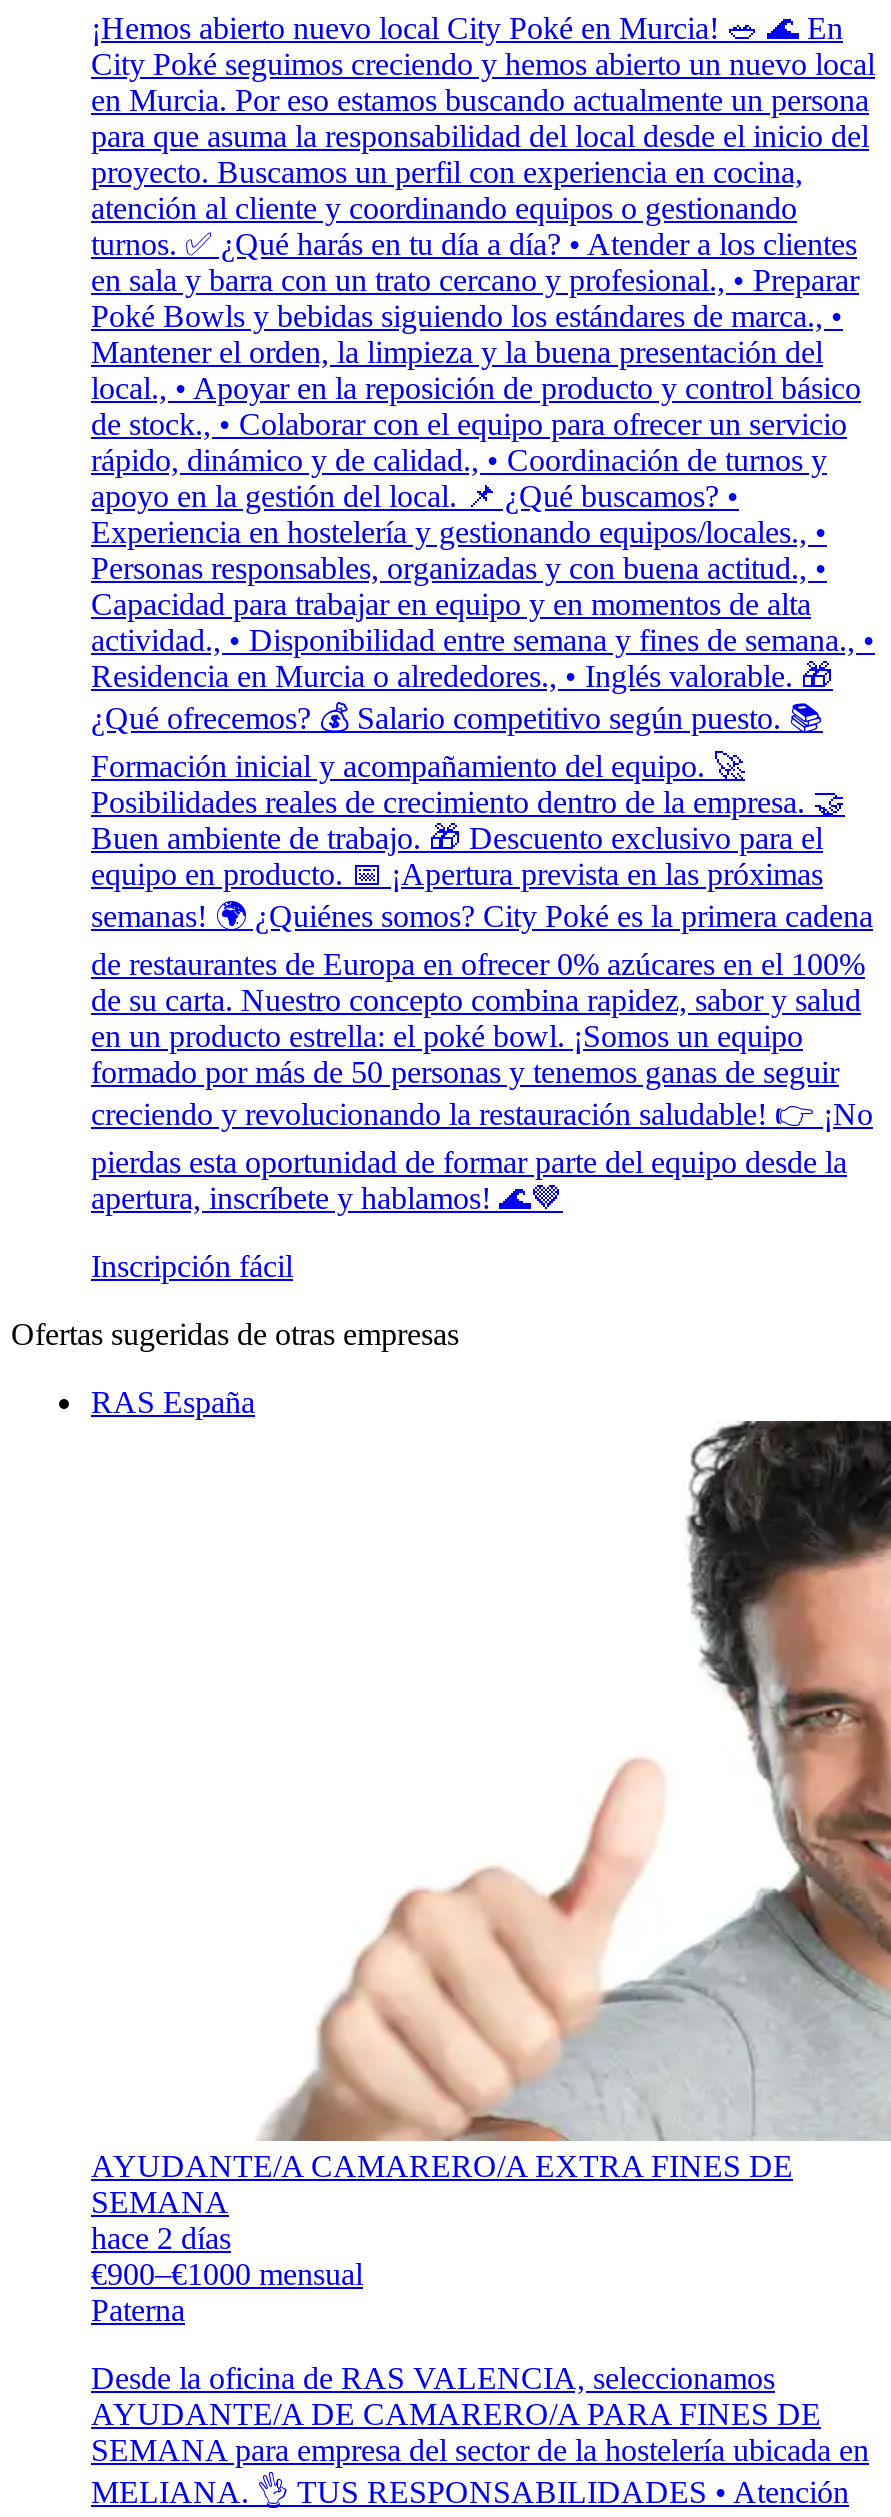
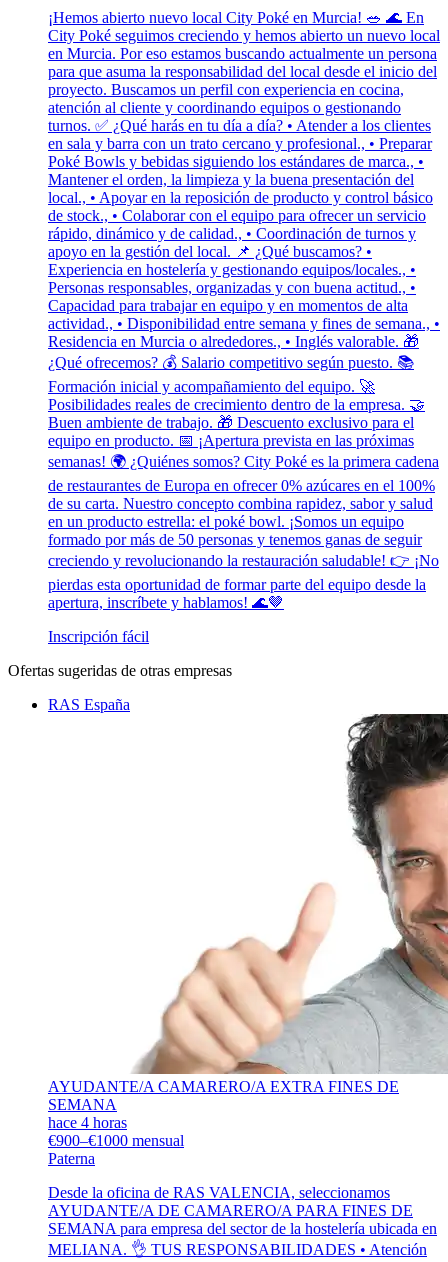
- hace 2 días
+ hace 4 horas
